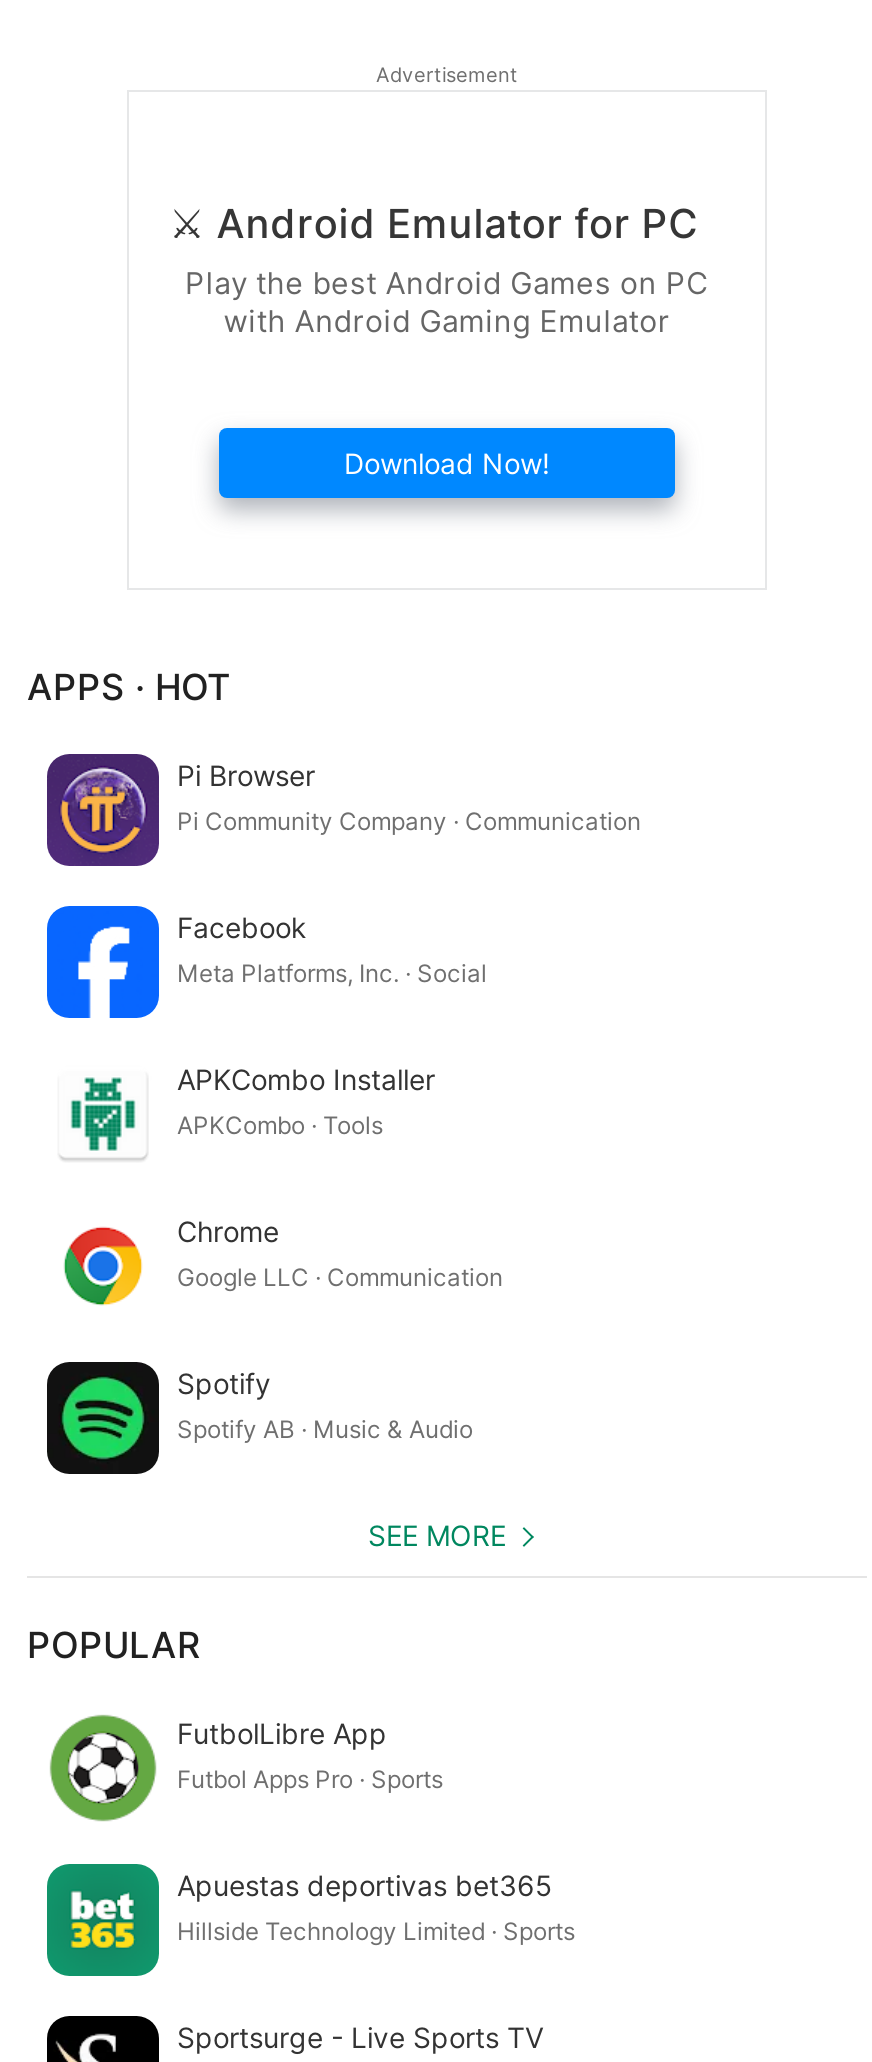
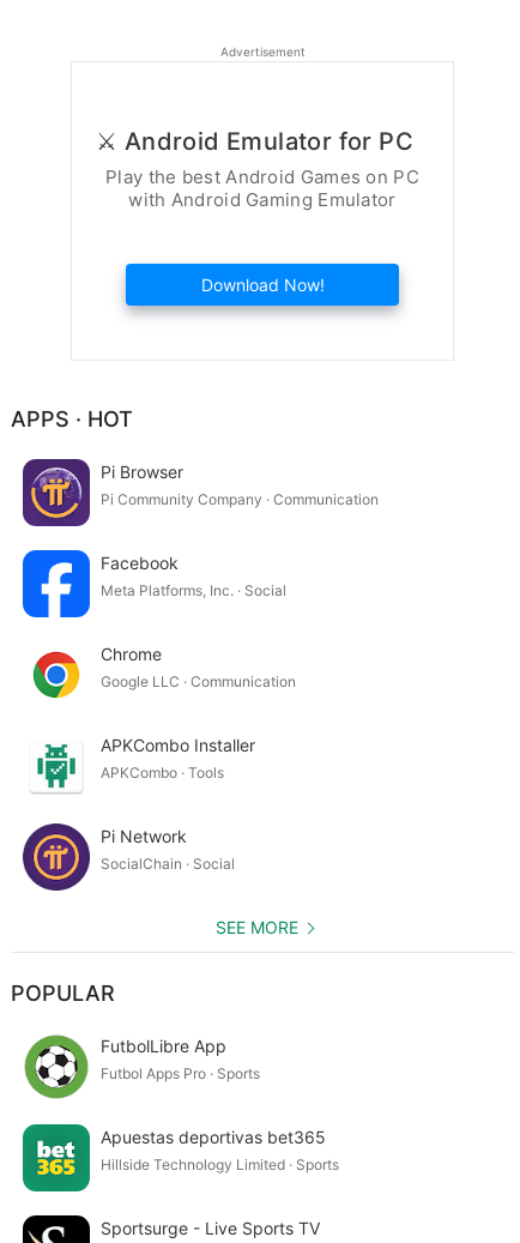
moved down: [image] | APKCombo Installer | APKCombo · Tools

moved up: [image] | Chrome | Google LLC · Communication

- [image]
- Spotify
- Spotify AB · Music & Audio
+ [image]
+ Pi Network
+ SocialChain · Social
